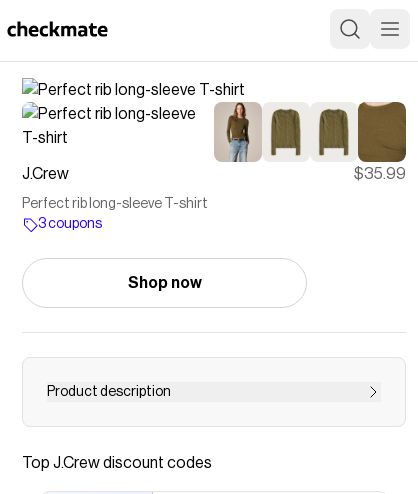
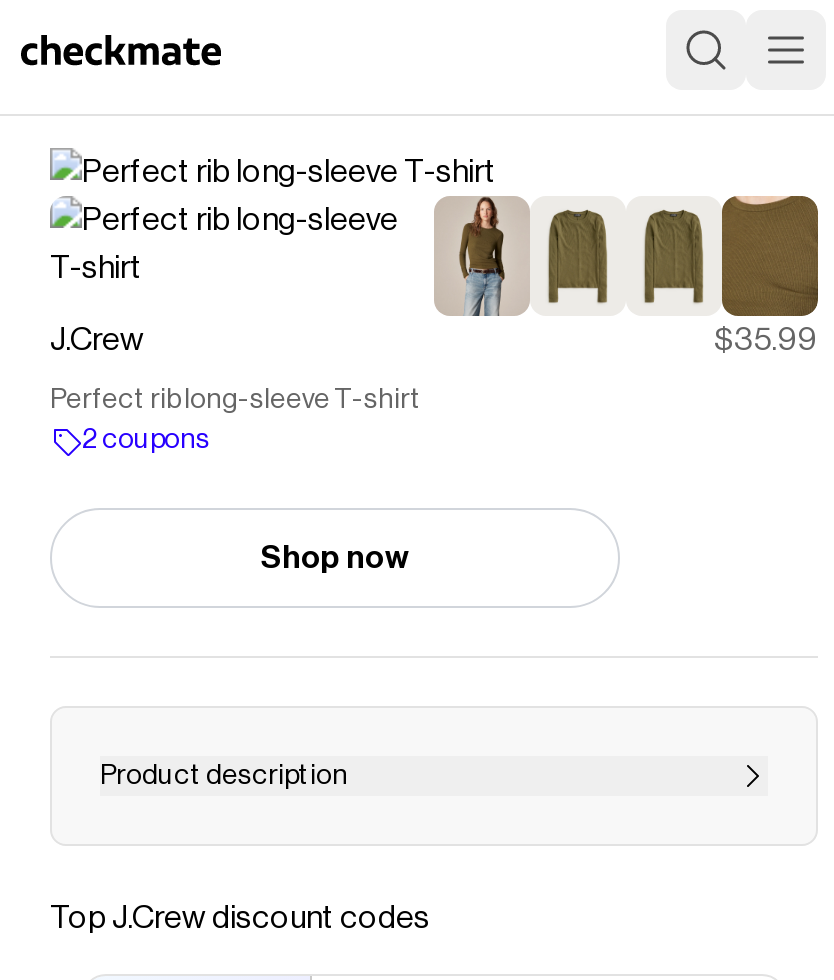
- 3 coupons
+ 2 coupons
